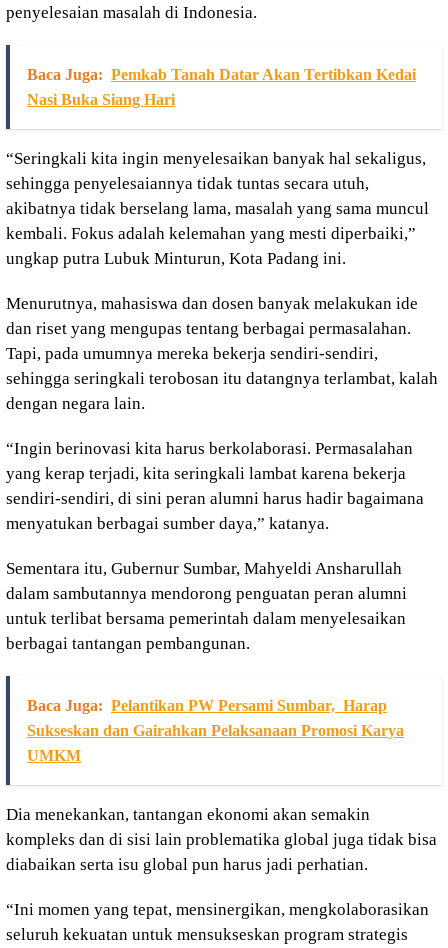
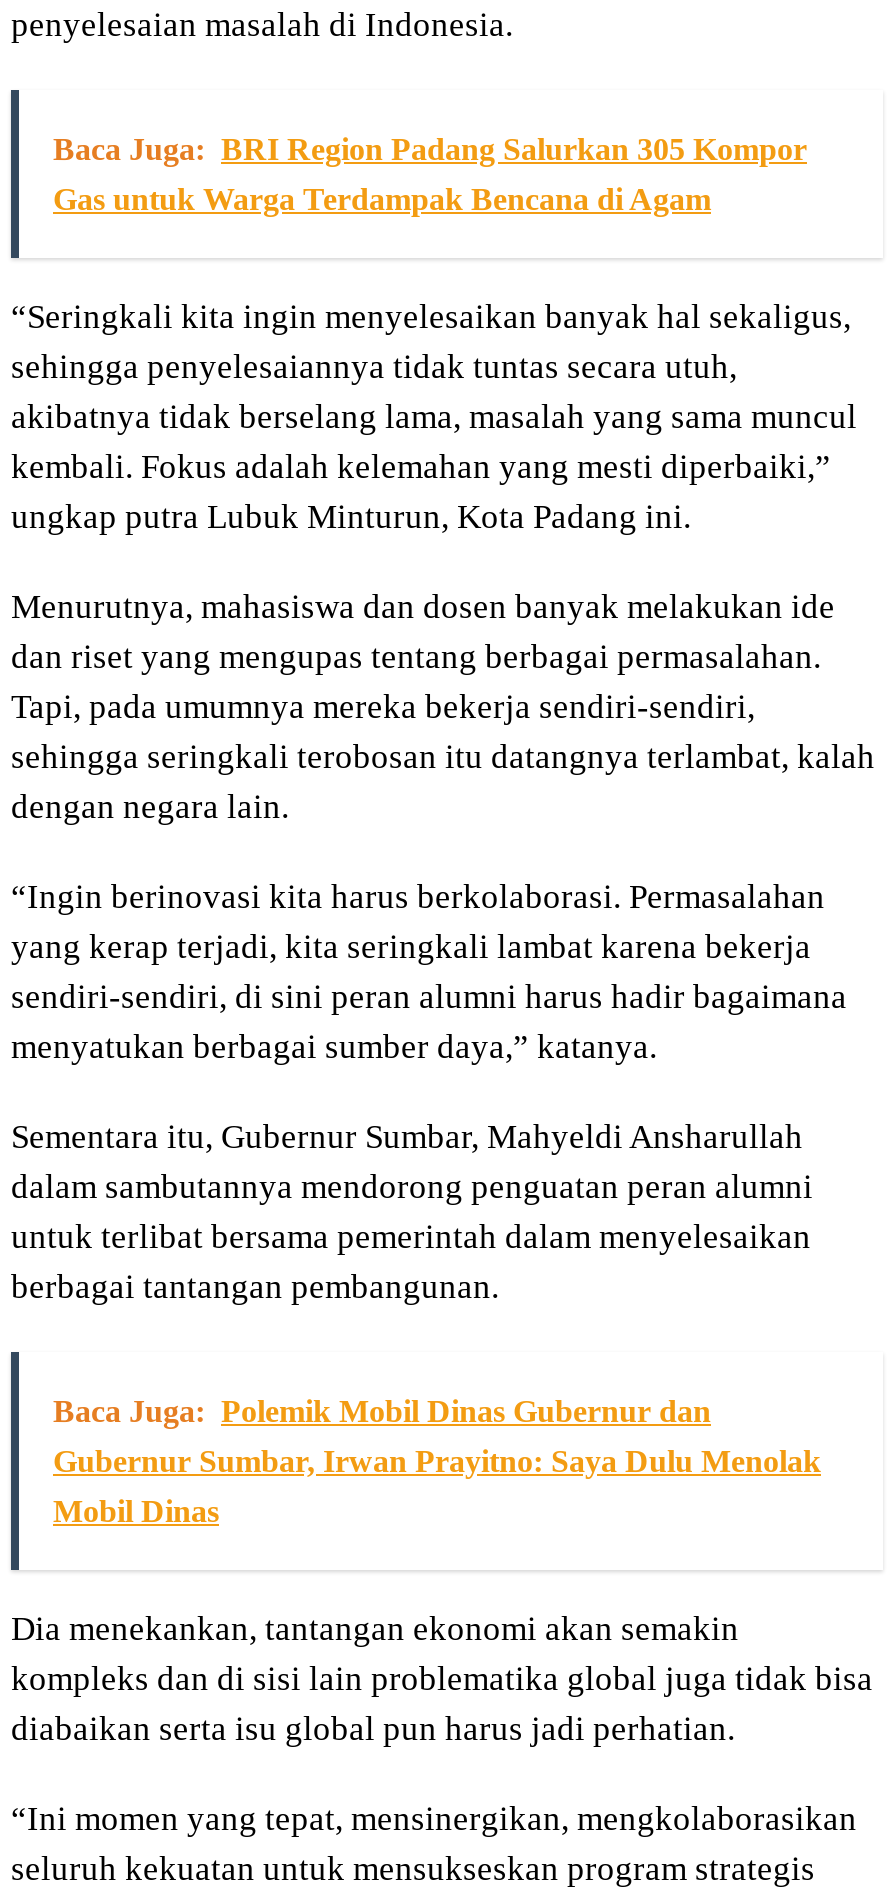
- Baca Juga: Pemkab Tanah Datar Akan Tertibkan Kedai
+ Baca Juga: BRI Region Padang Salurkan 305 Kompor

- Nasi Buka Siang Hari
+ Gas untuk Warga Terdampak Bencana di Agam

- Baca Juga: Pelantikan PW Persami Sumbar, Harap
+ Baca Juga: Polemik Mobil Dinas Gubernur dan

- Sukseskan dan Gairahkan Pelaksanaan Promosi Karya
+ Gubernur Sumbar, Irwan Prayitno: Saya Dulu Menolak

- UMKM
+ Mobil Dinas
